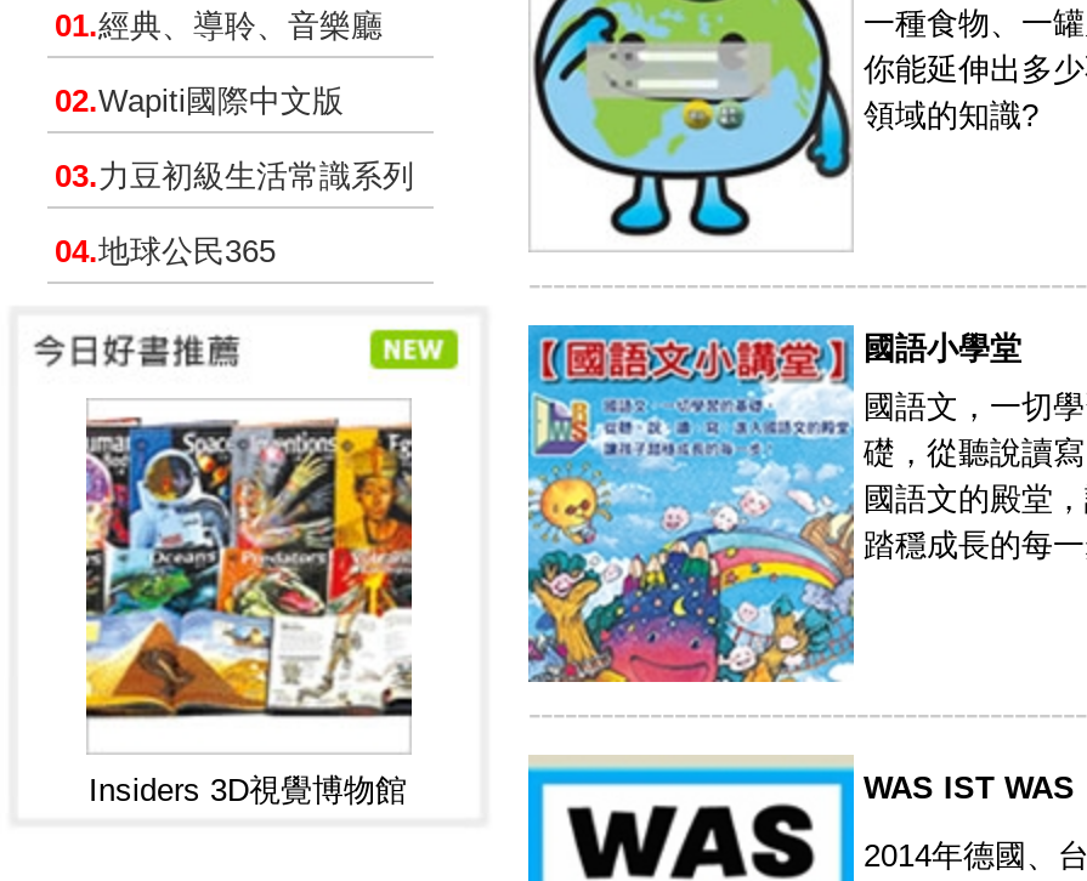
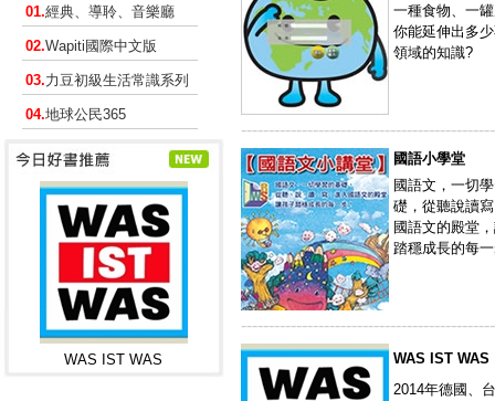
- [image]
- Insiders 3D視覺博物館
+ [image]
+ WAS IST WAS
